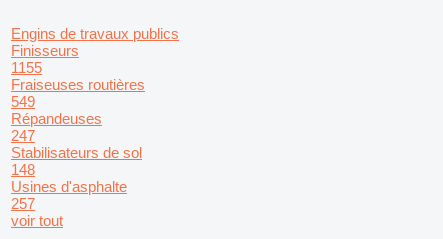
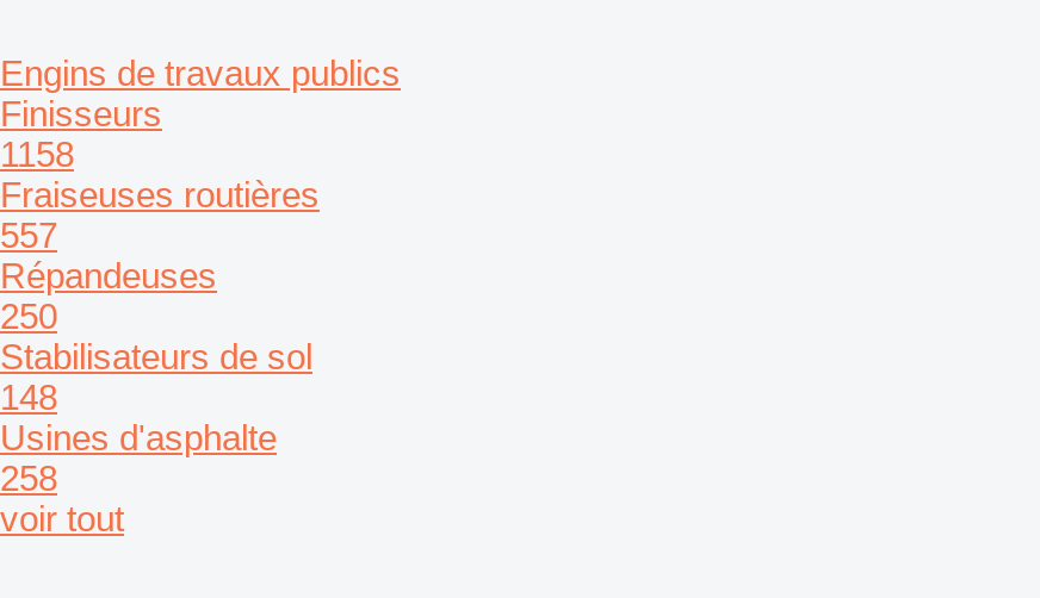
- 1155
+ 1158

- 549
+ 557

- 247
+ 250

- 257
+ 258
